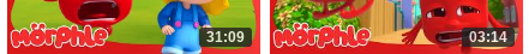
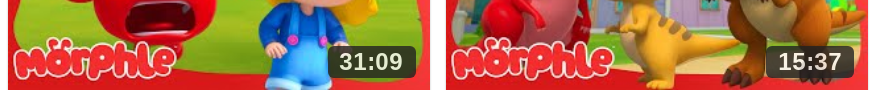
- 03:14
+ 15:37
